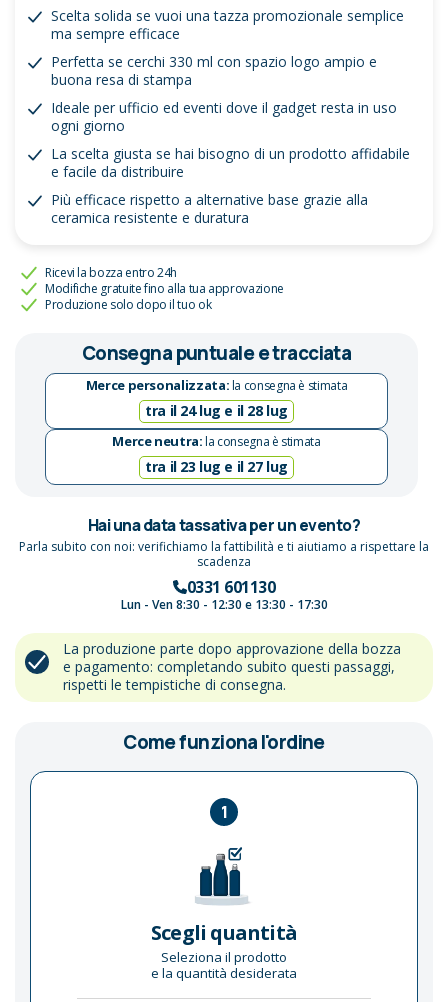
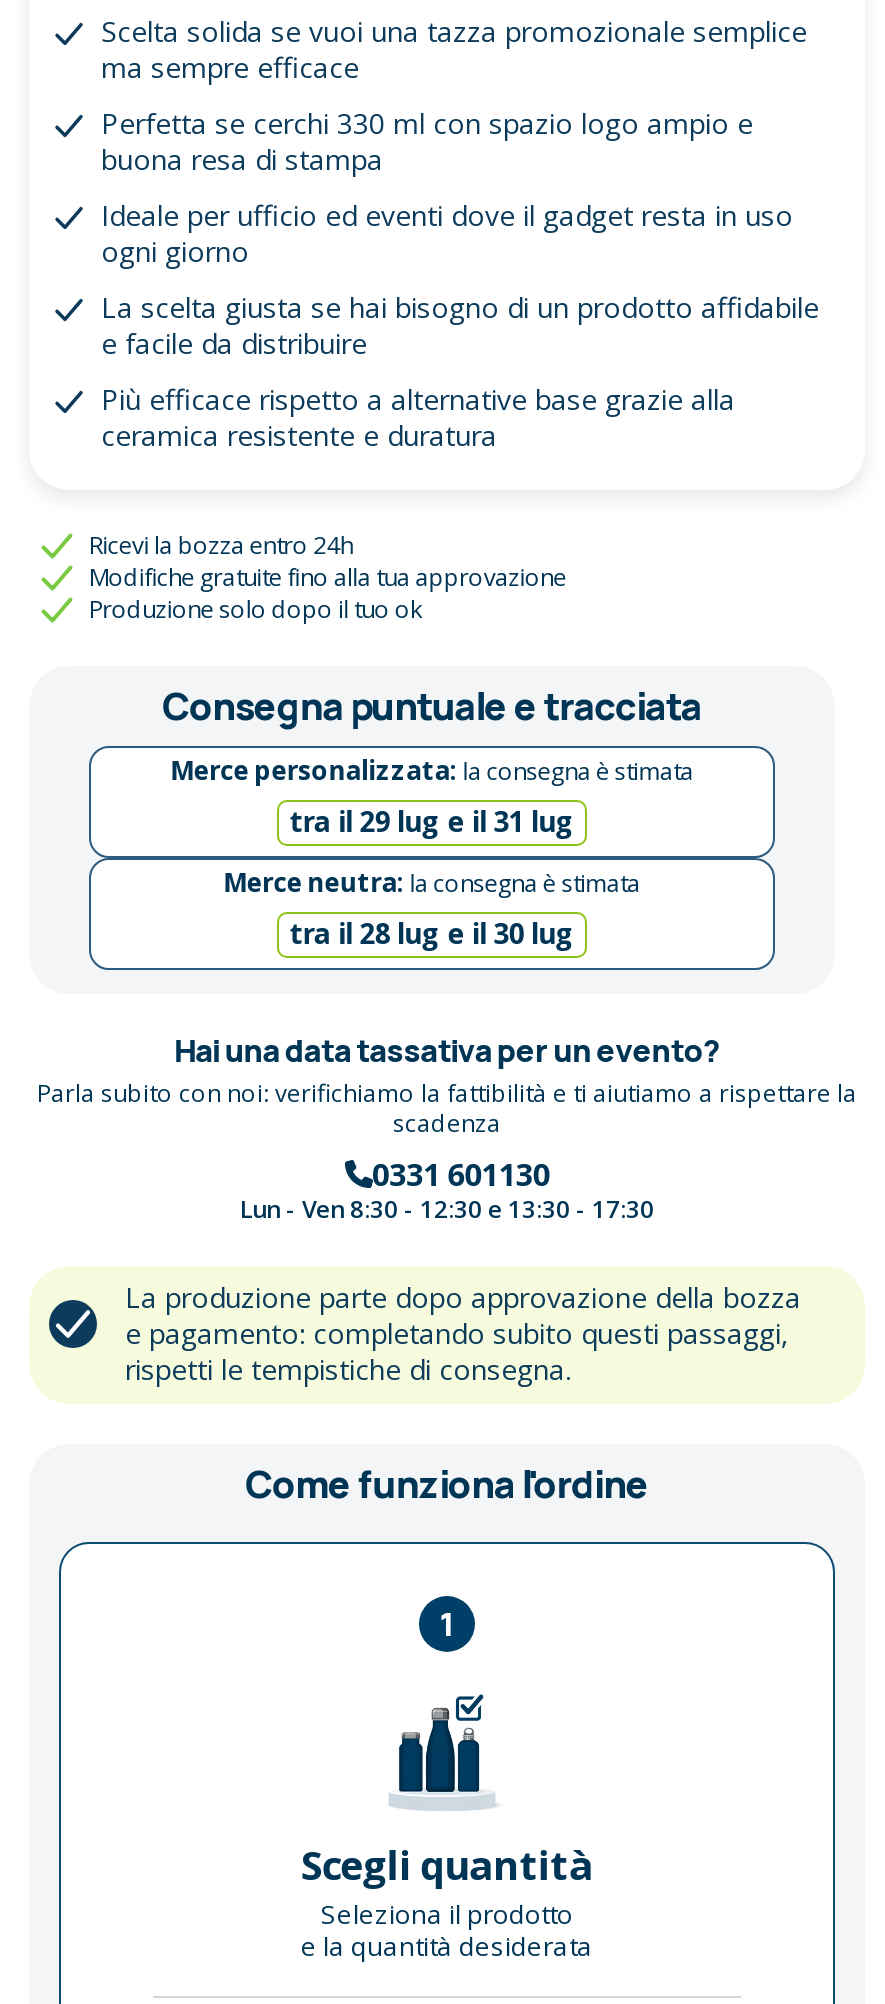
- tra il 24 lug e il 28 lug
+ tra il 29 lug e il 31 lug

- tra il 23 lug e il 27 lug
+ tra il 28 lug e il 30 lug
